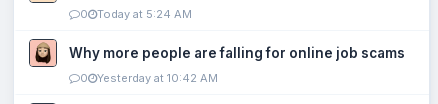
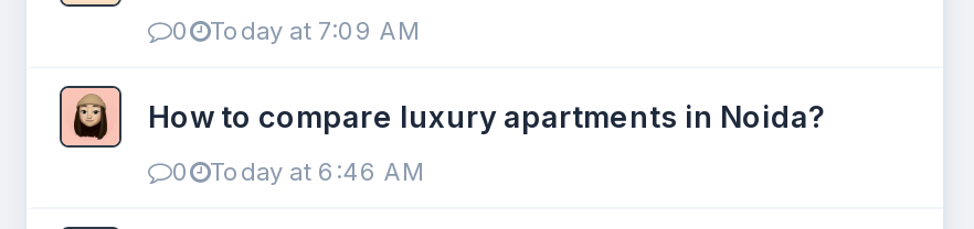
- 0 Today at 5:24 AM
+ 0 Today at 7:09 AM

- Why more people are falling for online job scams
+ How to compare luxury apartments in Noida?

- Yesterday at 10:42 AM
+ Today at 6:46 AM
